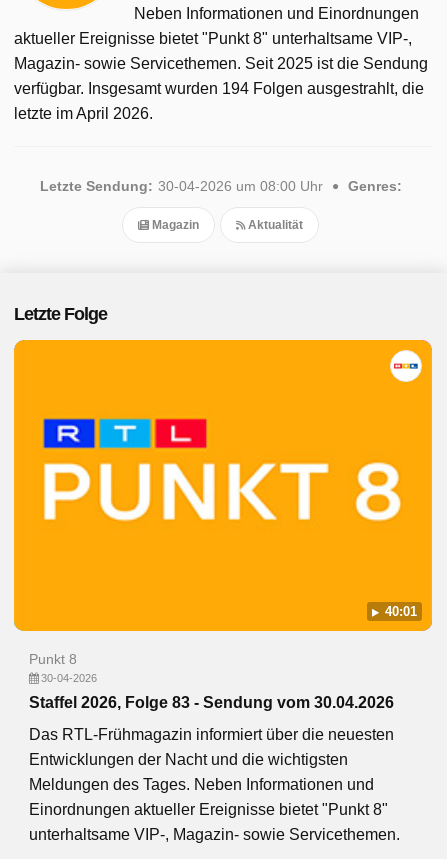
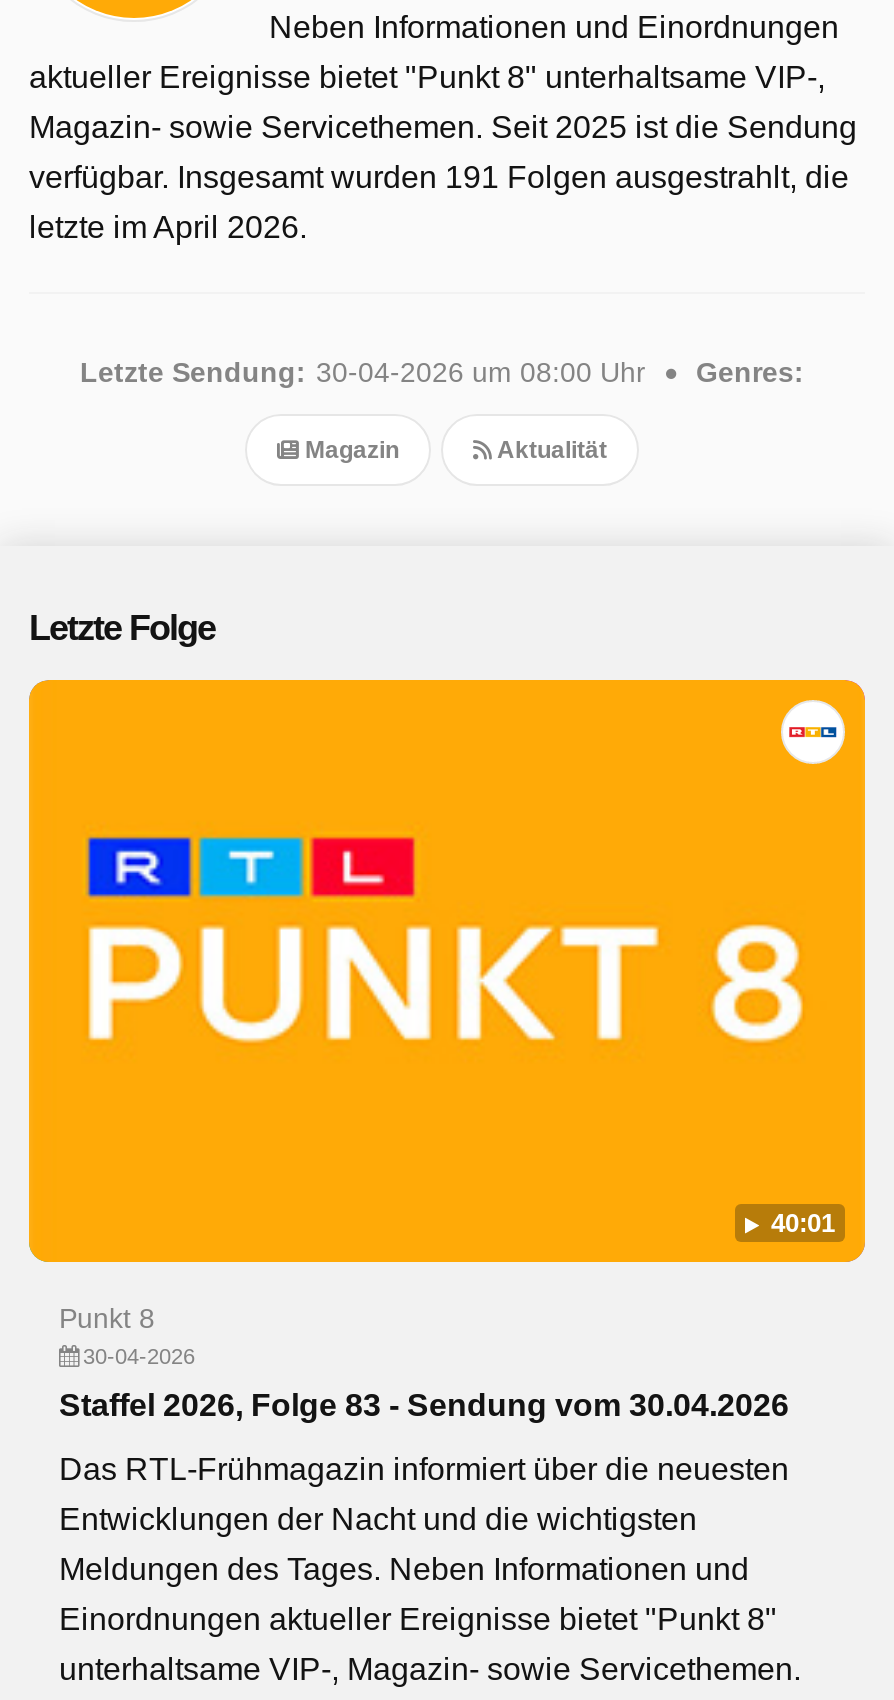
- verfügbar. Insgesamt wurden 194 Folgen ausgestrahlt, die
+ verfügbar. Insgesamt wurden 191 Folgen ausgestrahlt, die
